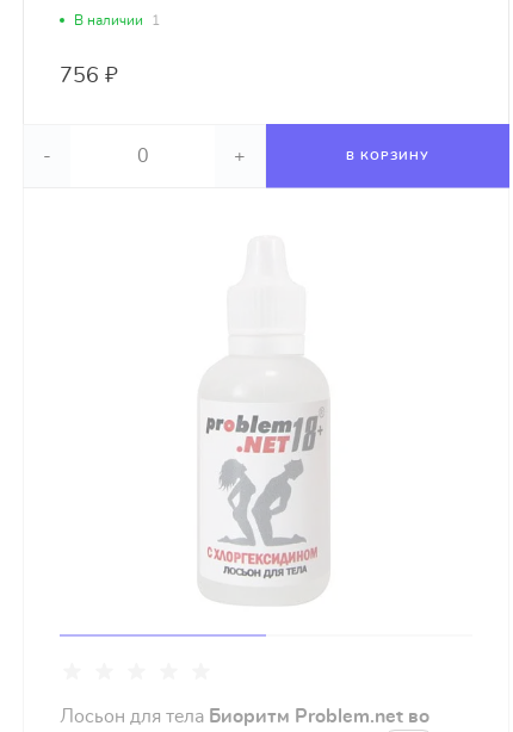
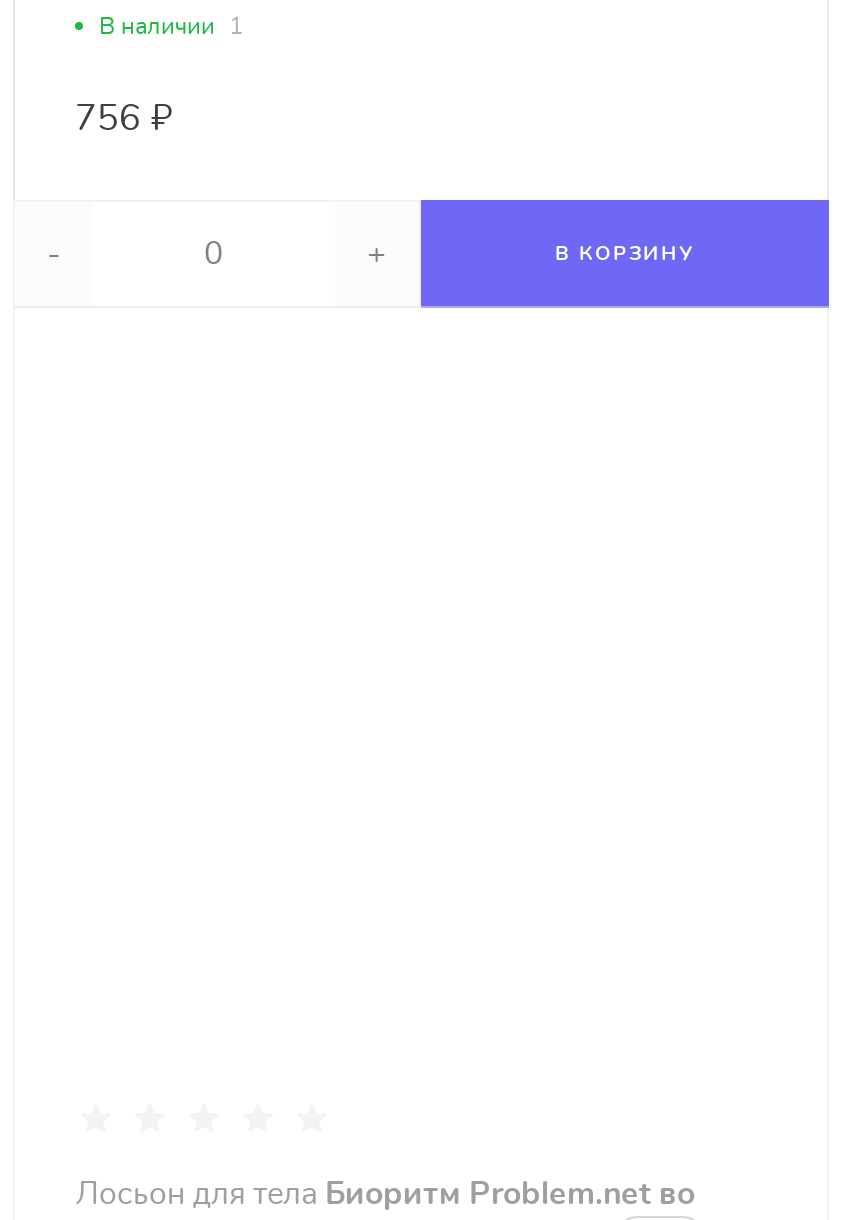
- [image]
